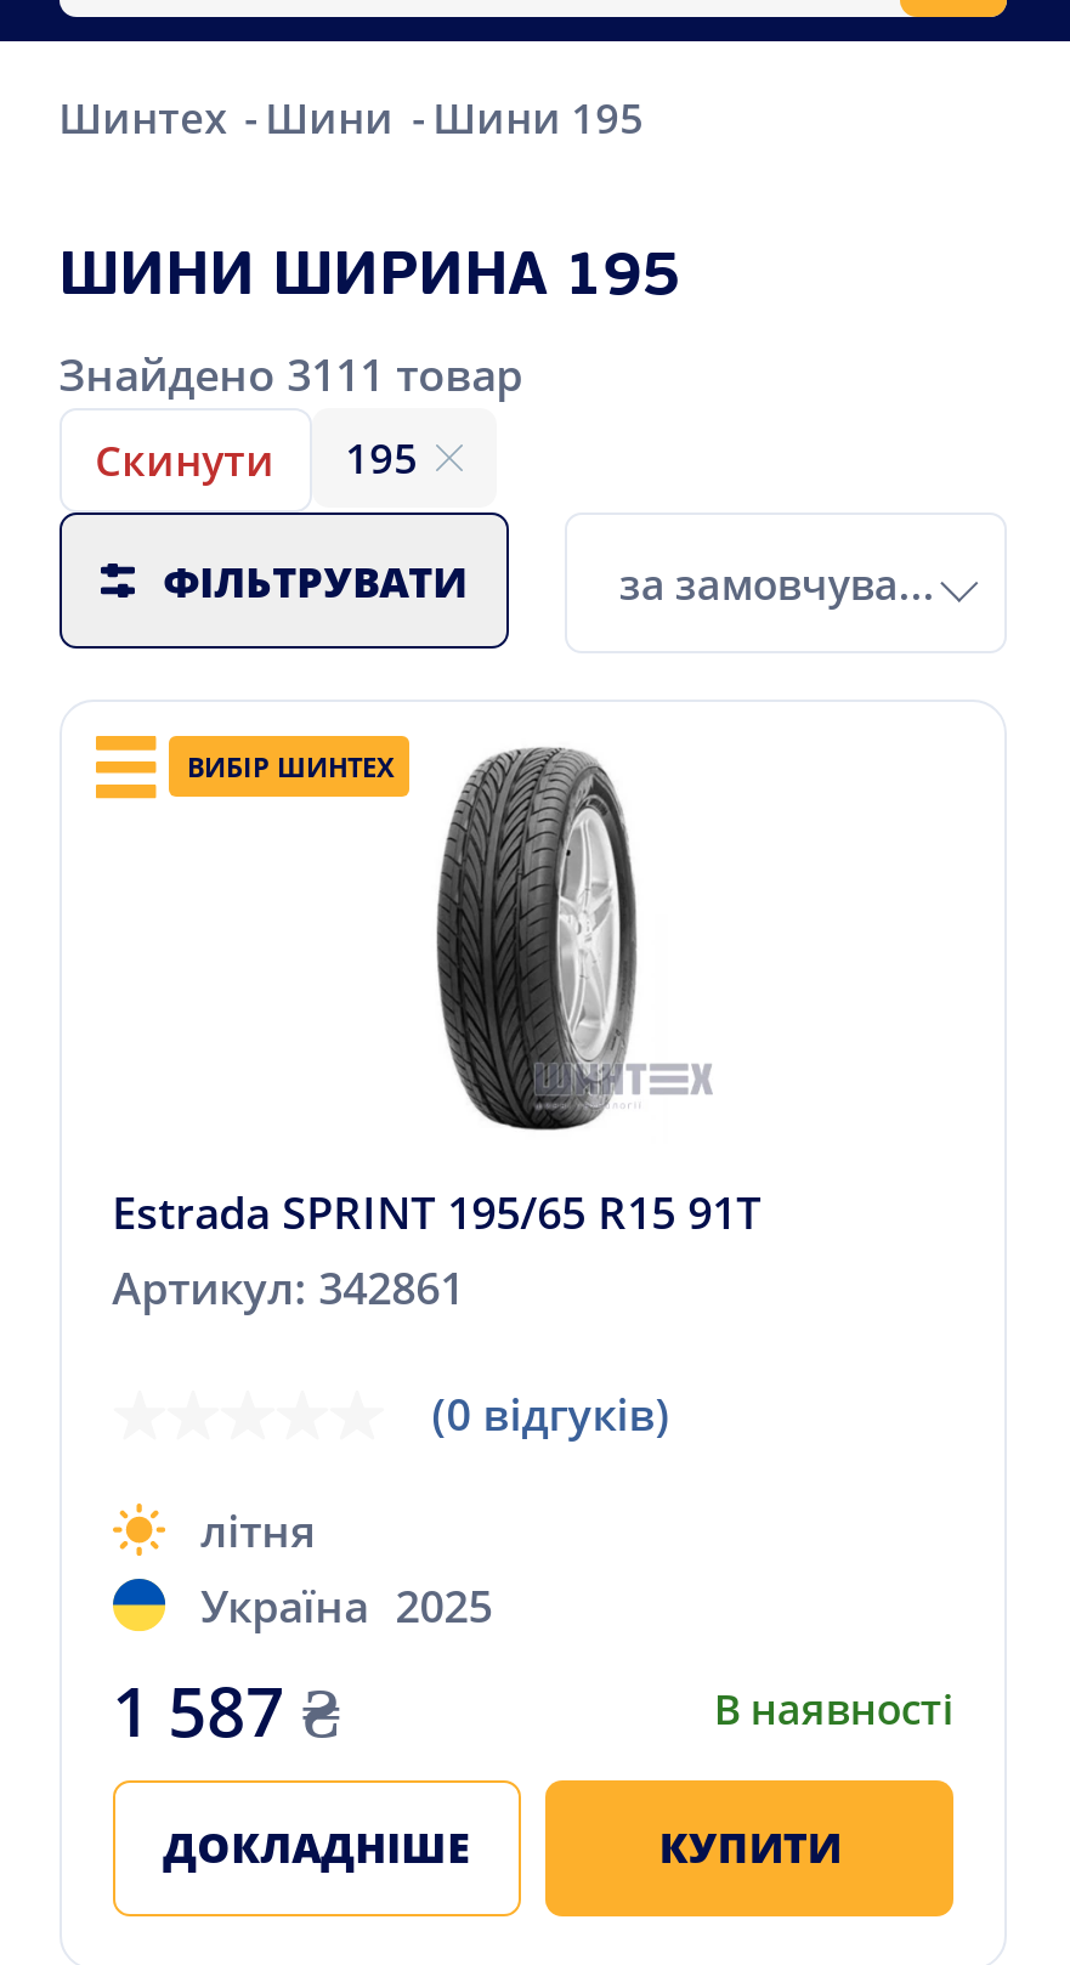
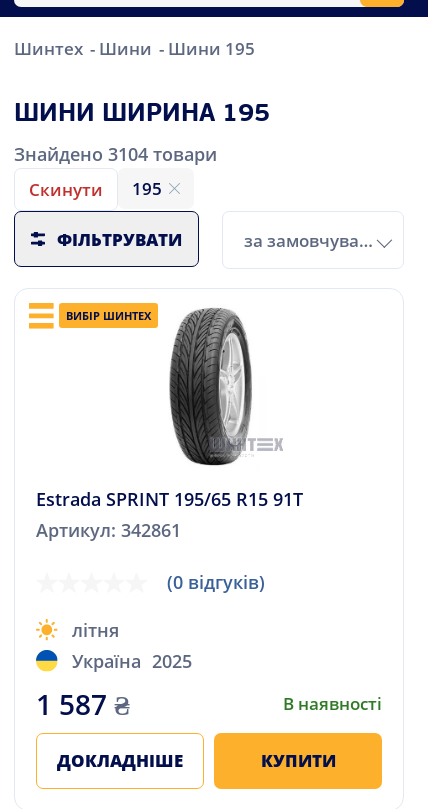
- Знайдено 3111 товар
+ Знайдено 3104 товари
